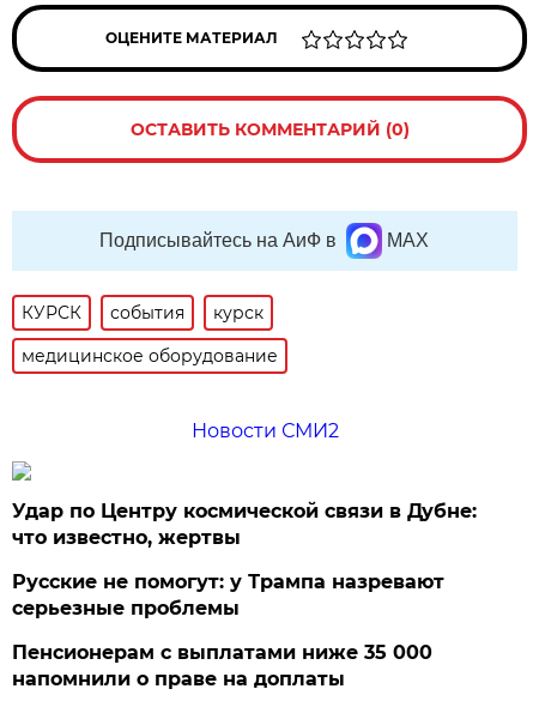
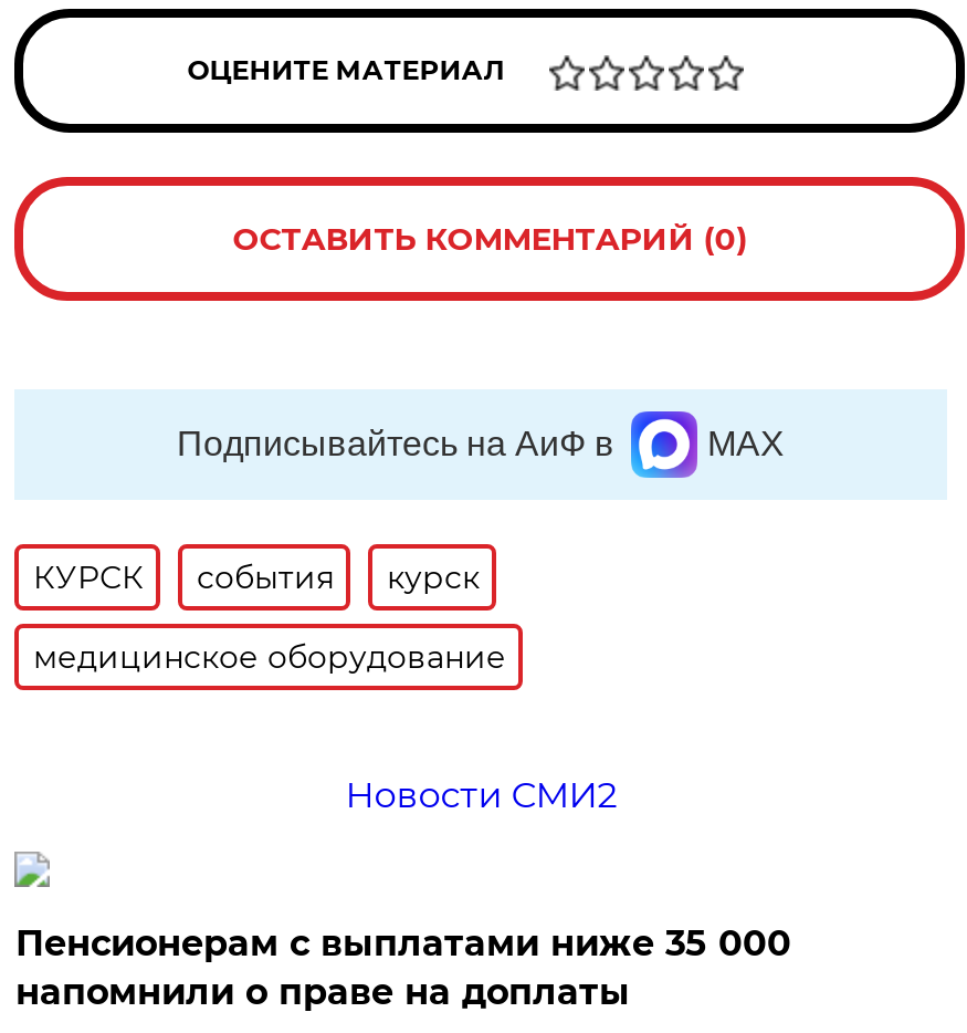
- Удар по Центру космической связи в Дубне:
- что известно, жертвы
- Русские не помогут: у Трампа назревают
- серьезные проблемы
